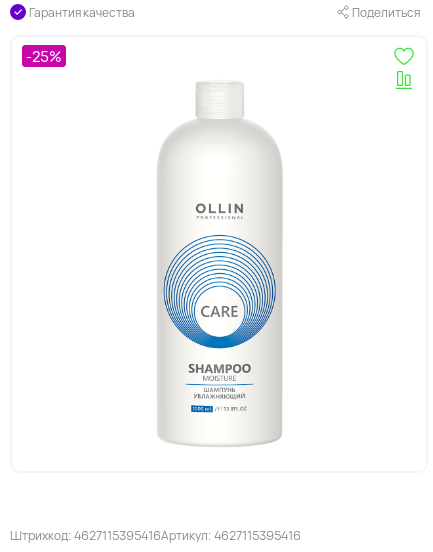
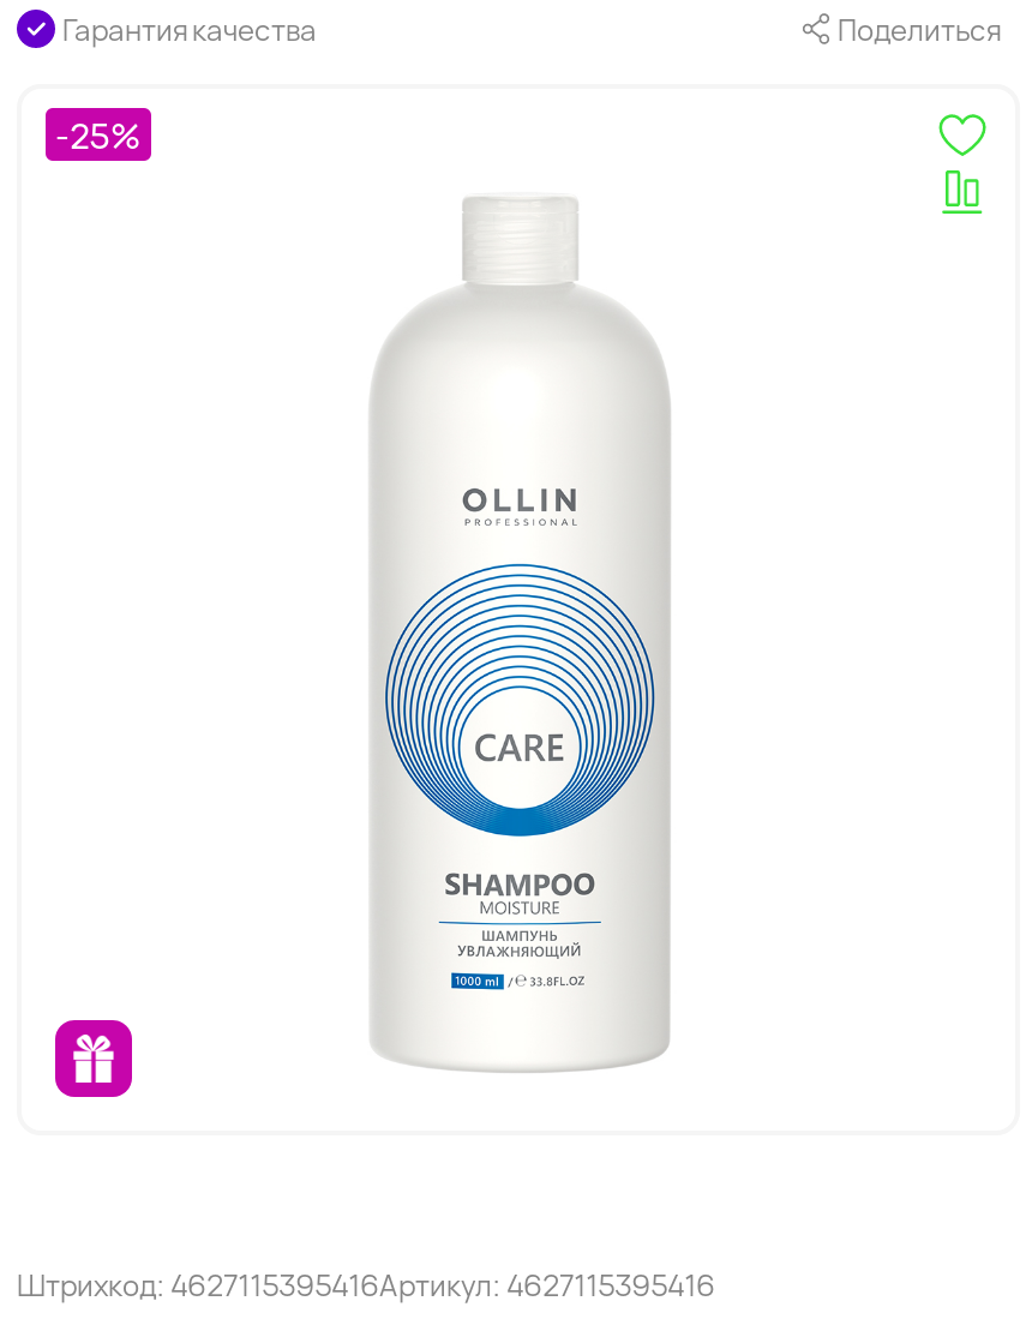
+ [image]
